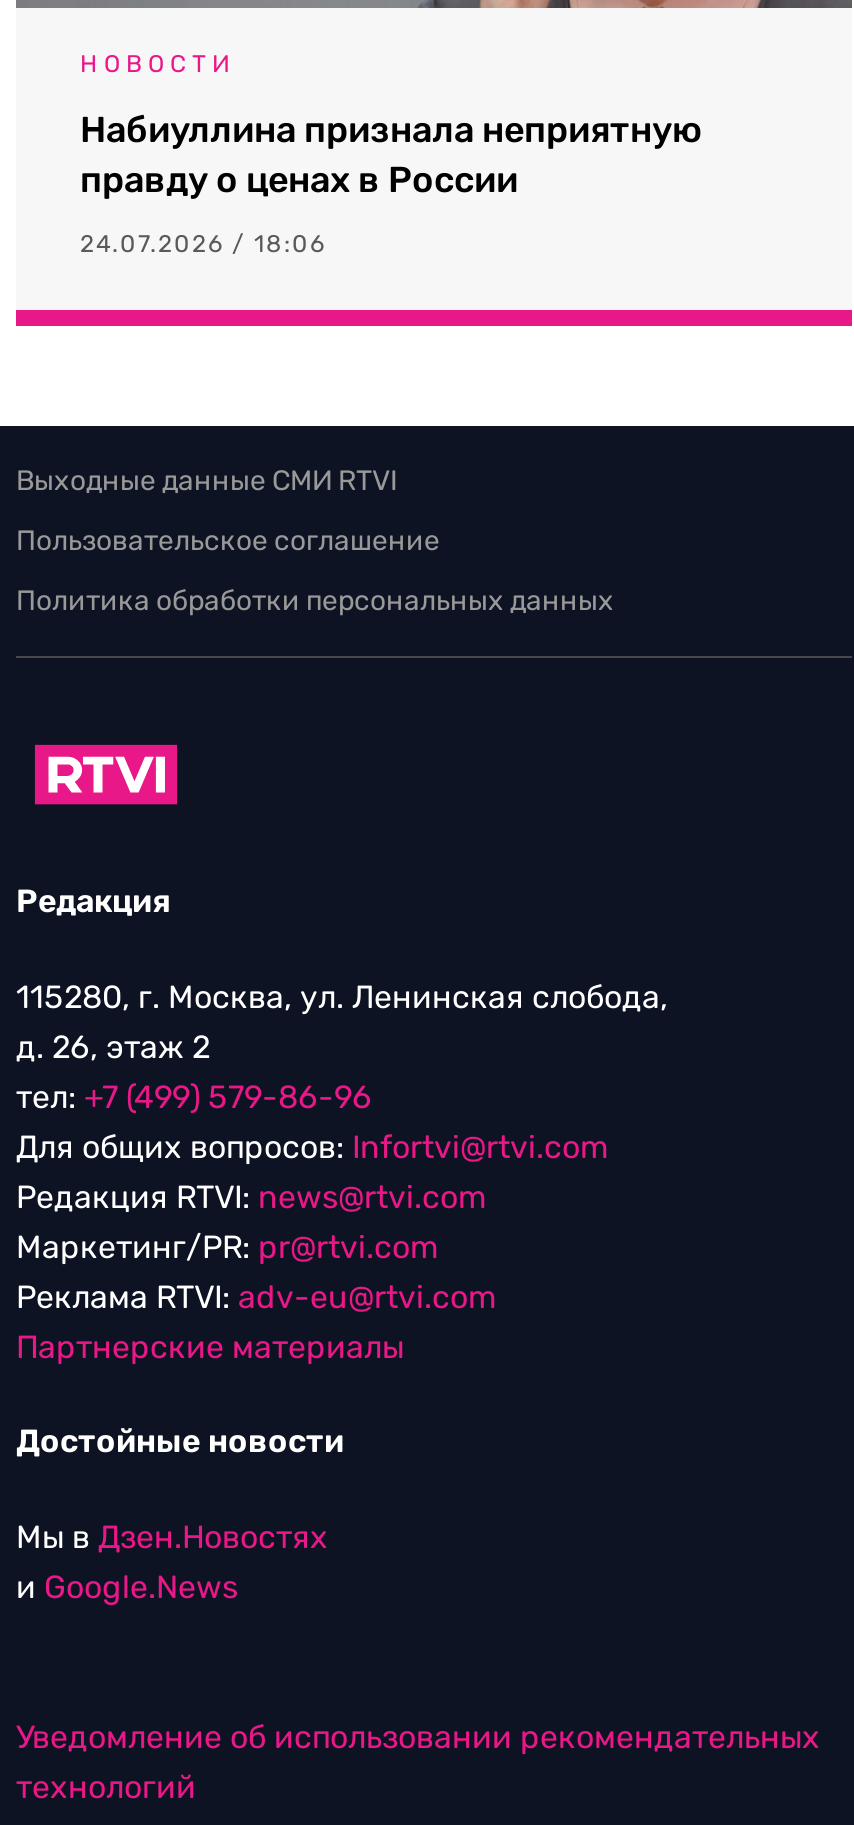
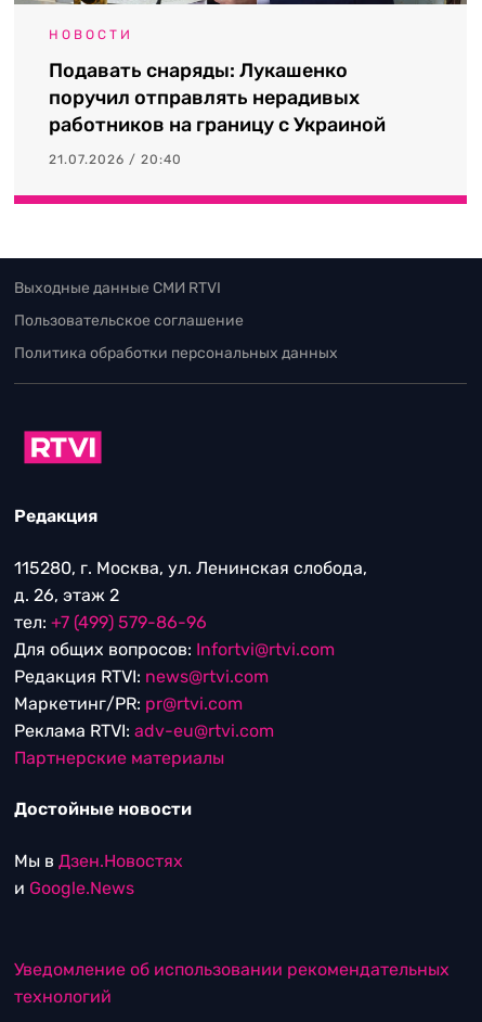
- Набиуллина признала неприятную
- правду о ценах в России
+ Подавать снаряды: Лукашенко
+ поручил отправлять нерадивых
+ работников на границу с Украиной

- 24.07.2026 / 18:06
+ 21.07.2026 / 20:40
